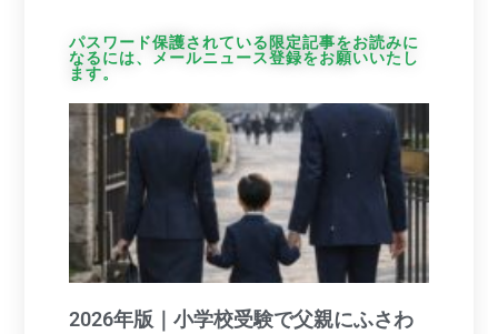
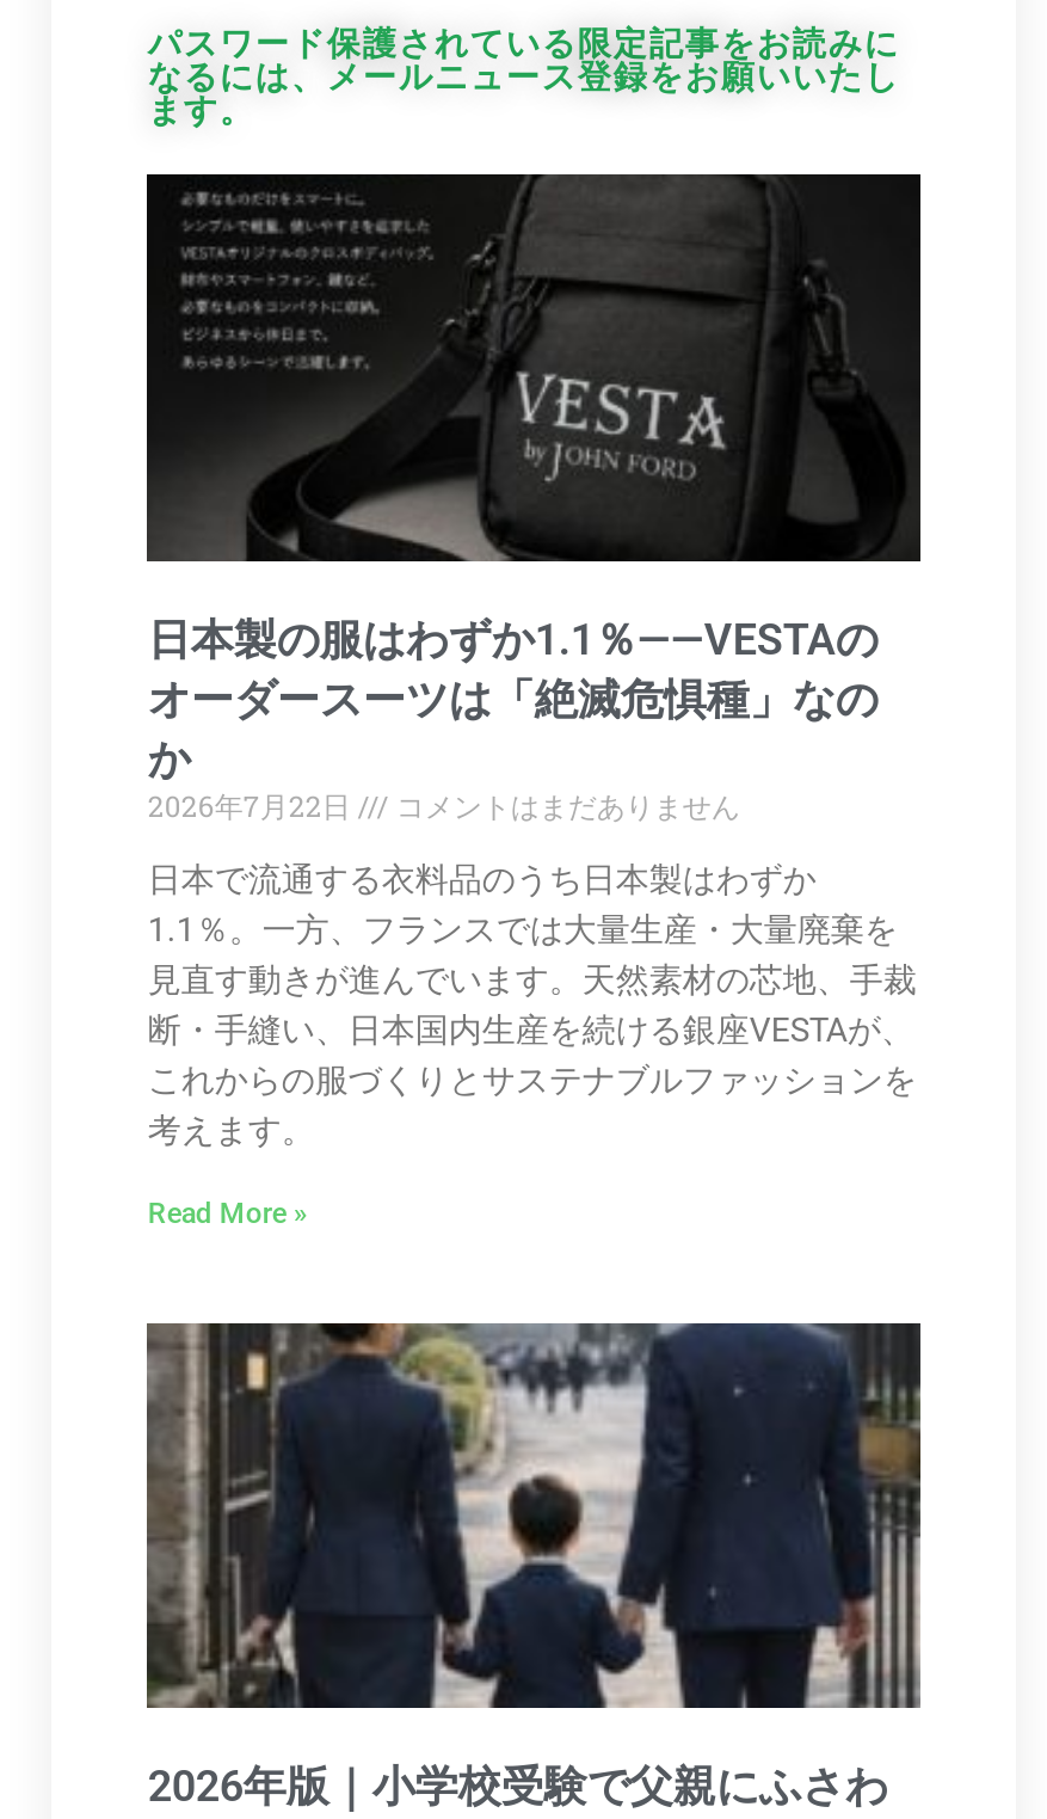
+ [image]
+ 日本製の服はわずか1.1％——VESTAの
+ オーダースーツは「絶滅危惧種」なの
+ か
+ 2026年7月22日
+ コメントはまだありません
+ 日本で流通する衣料品のうち日本製はわずか
+ 1.1％。一方、フランスでは大量生産・大量廃棄を
+ 見直す動きが進んでいます。天然素材の芯地、手裁
+ 断・手縫い、日本国内生産を続ける銀座VESTAが、
+ これからの服づくりとサステナブルファッションを
+ 考えます。
+ Read More »
